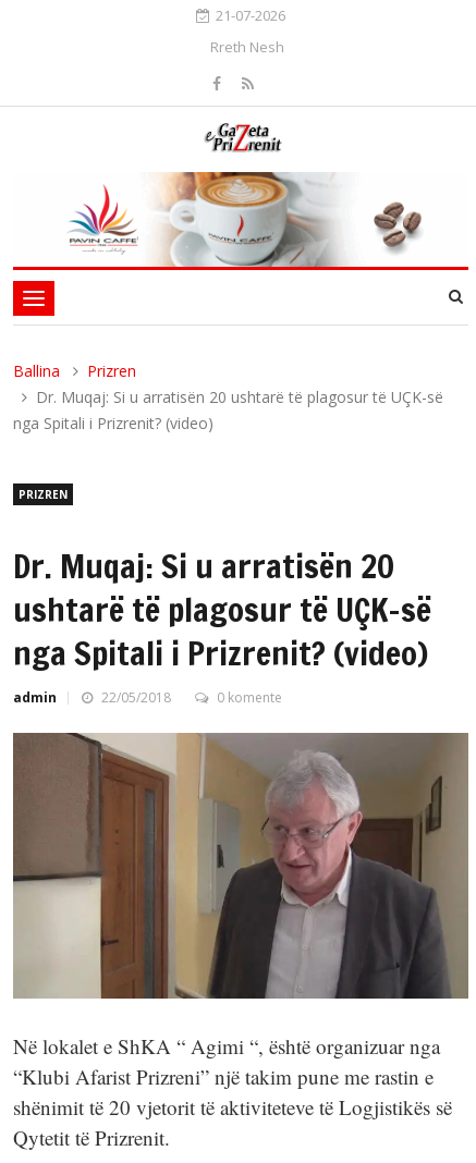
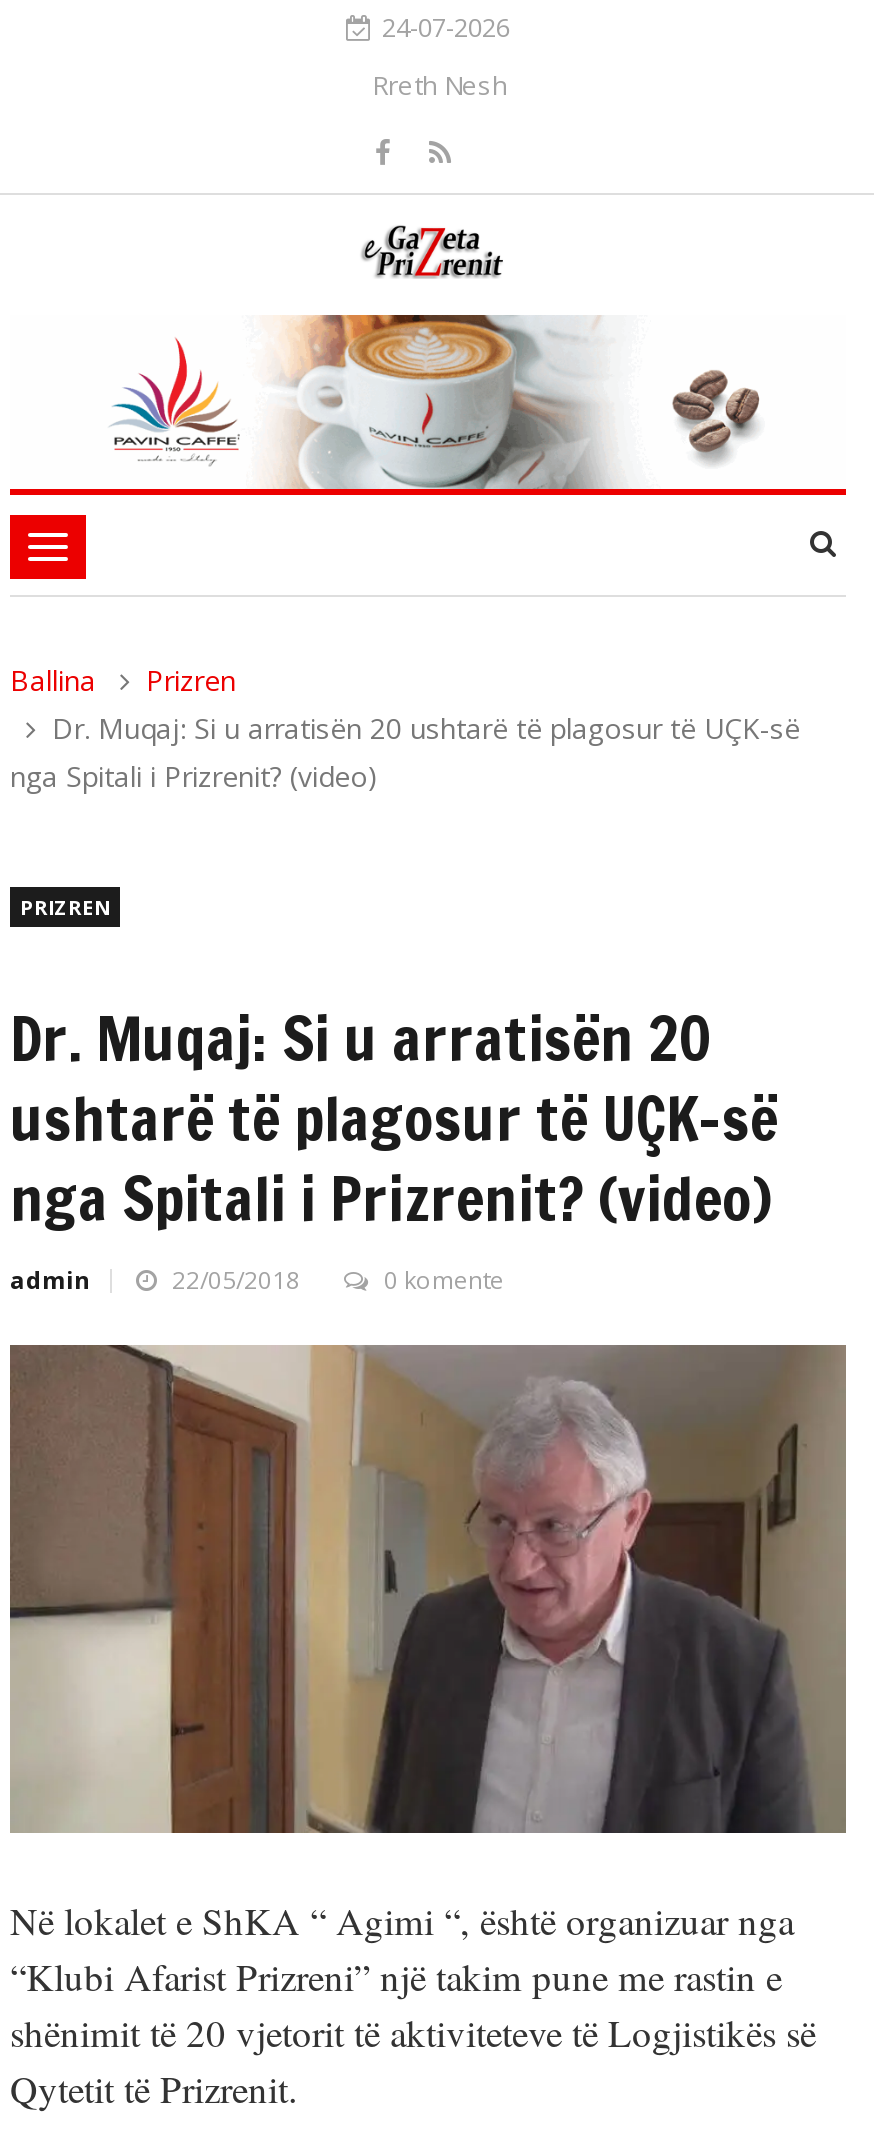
- 21-07-2026
+ 24-07-2026
